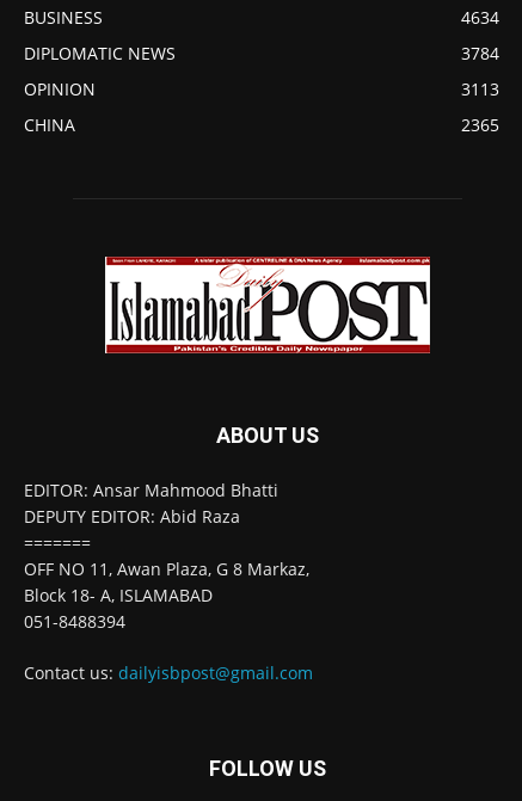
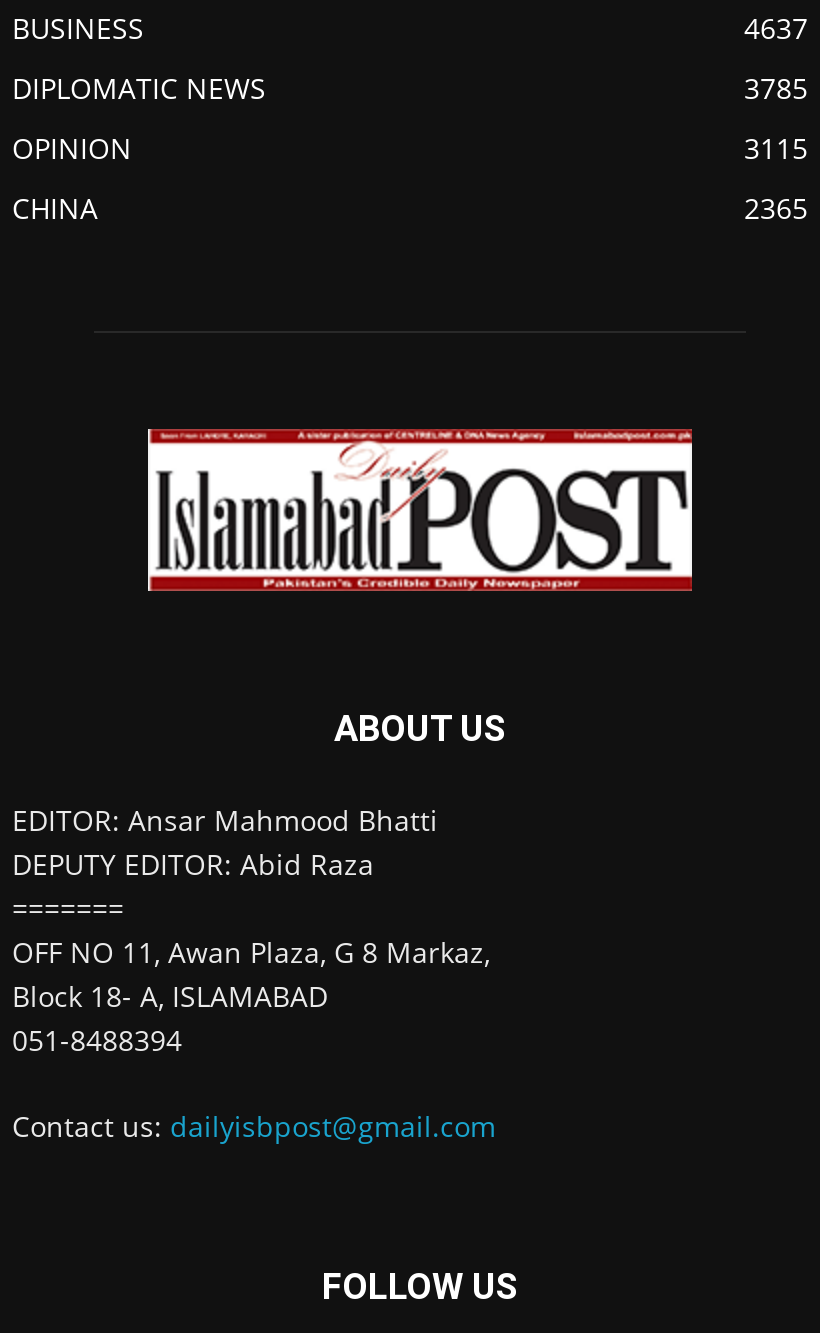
- 4634
+ 4637

- 3784
+ 3785

- 3113
+ 3115
